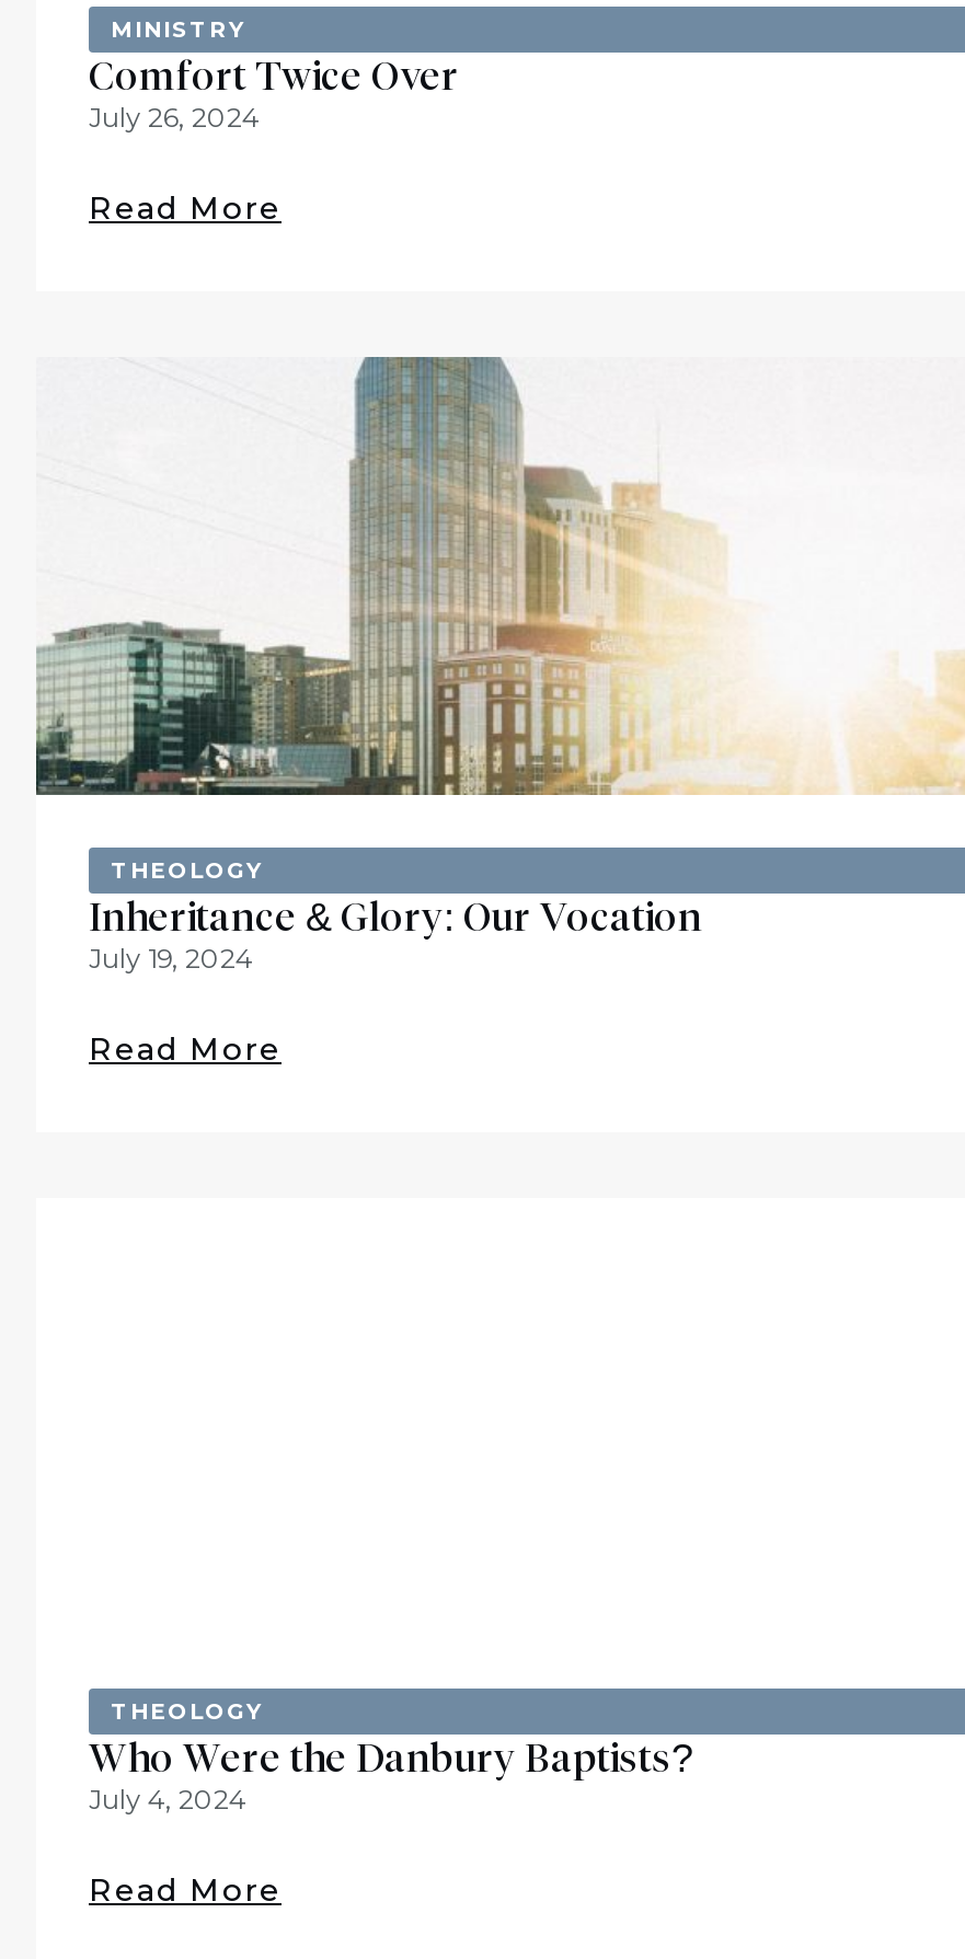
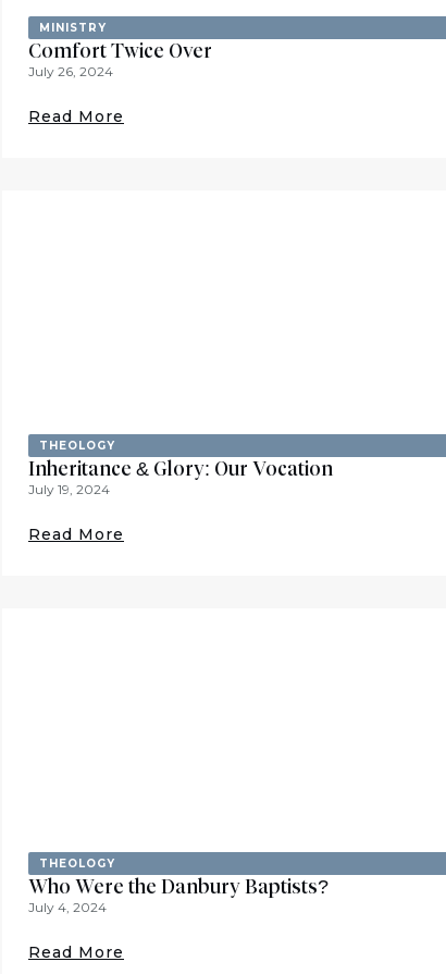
- [image]
